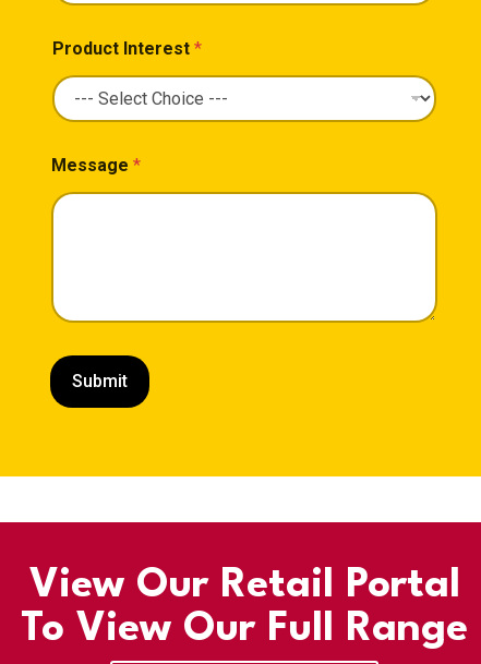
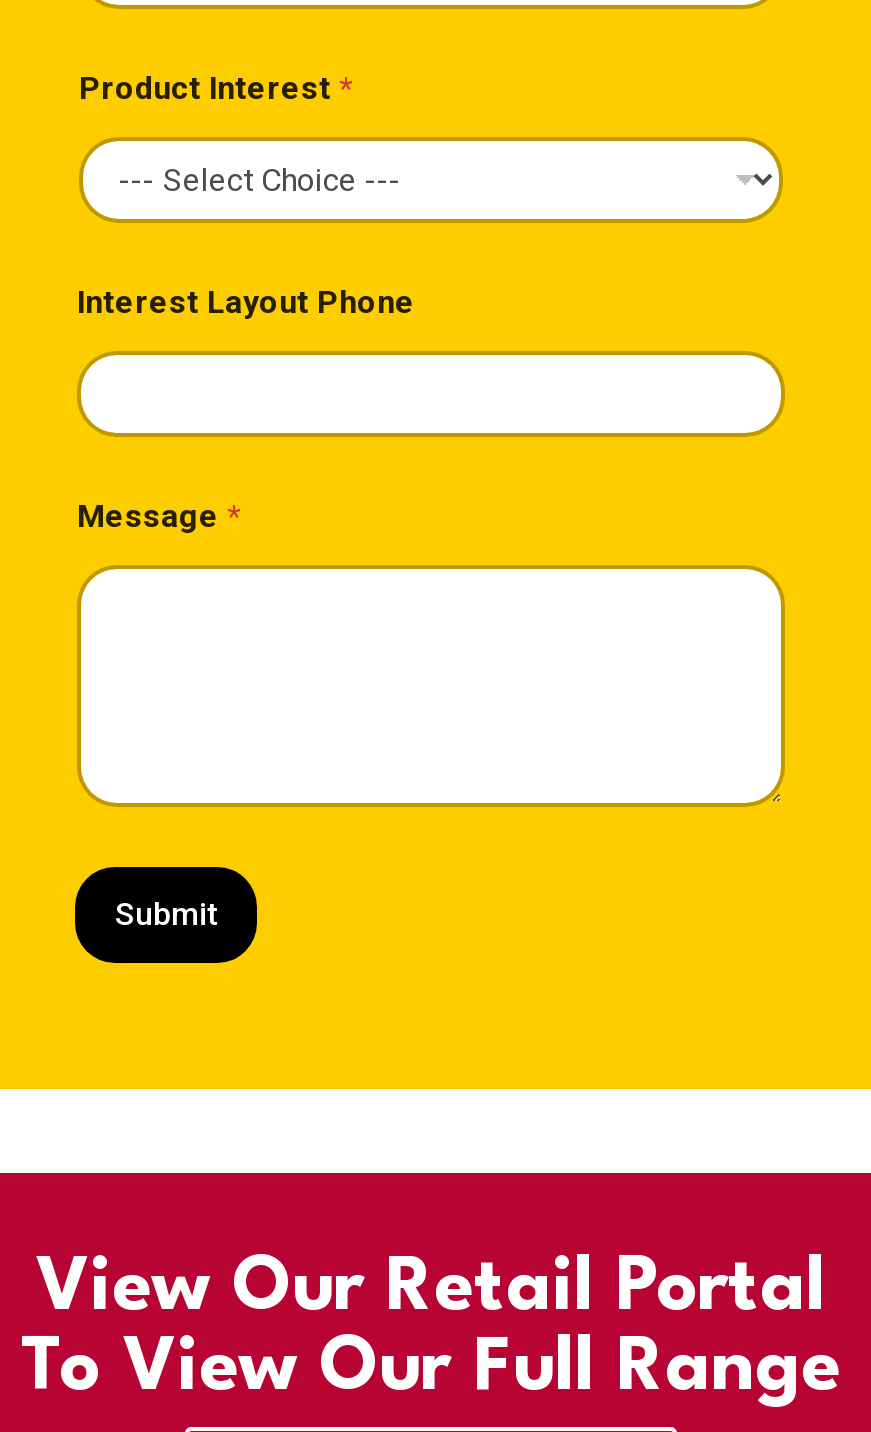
+ Interest Layout Phone
